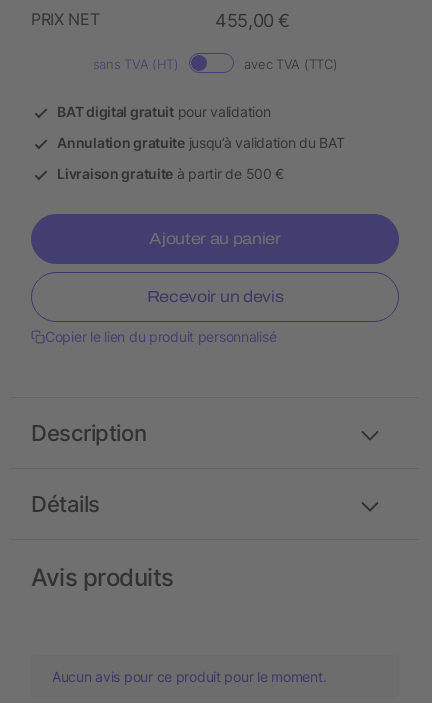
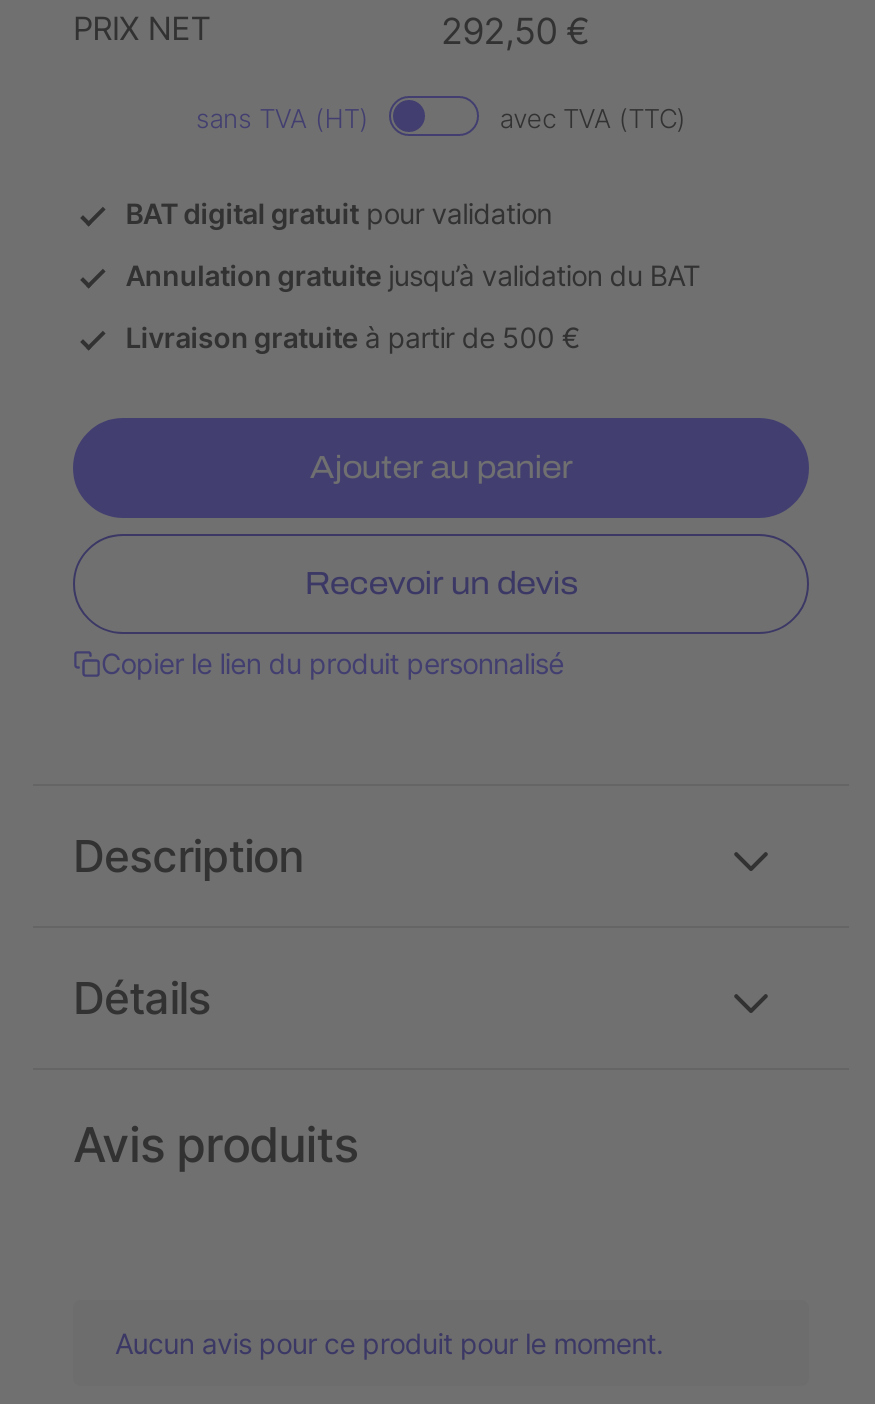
- 455,00 €
+ 292,50 €
